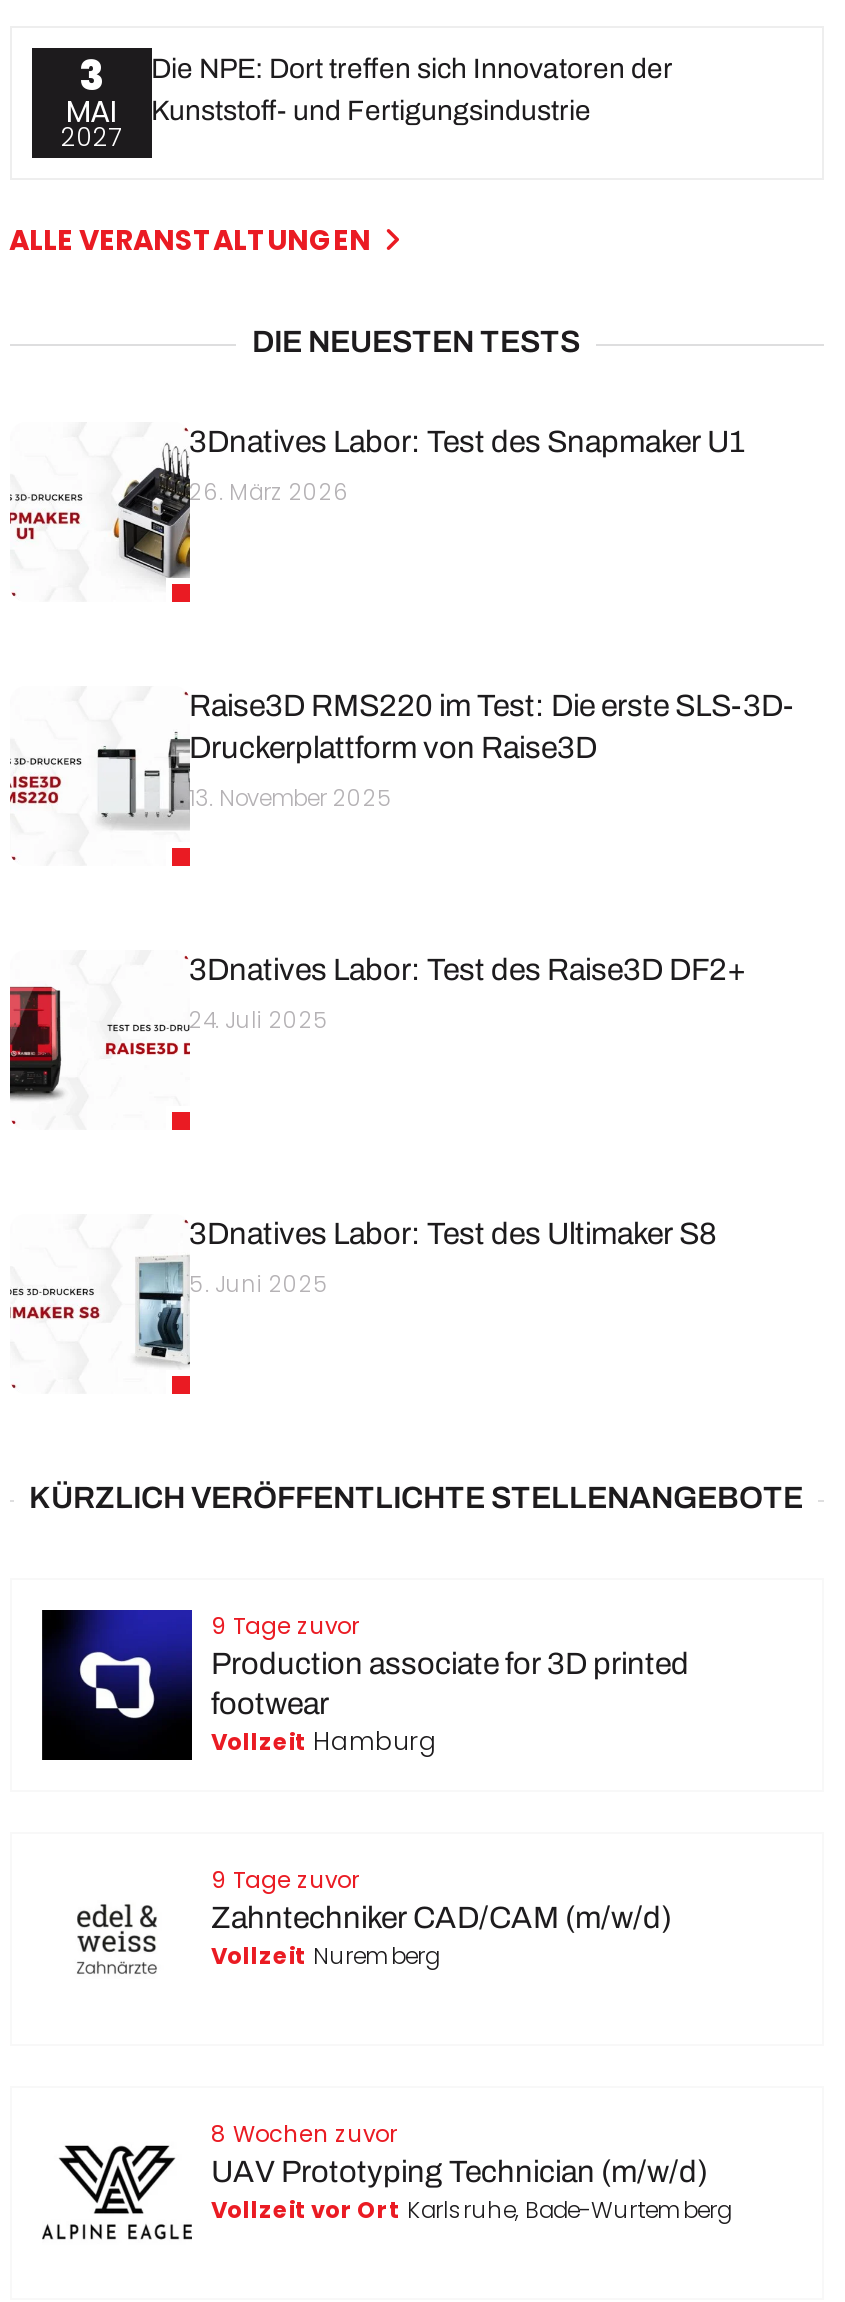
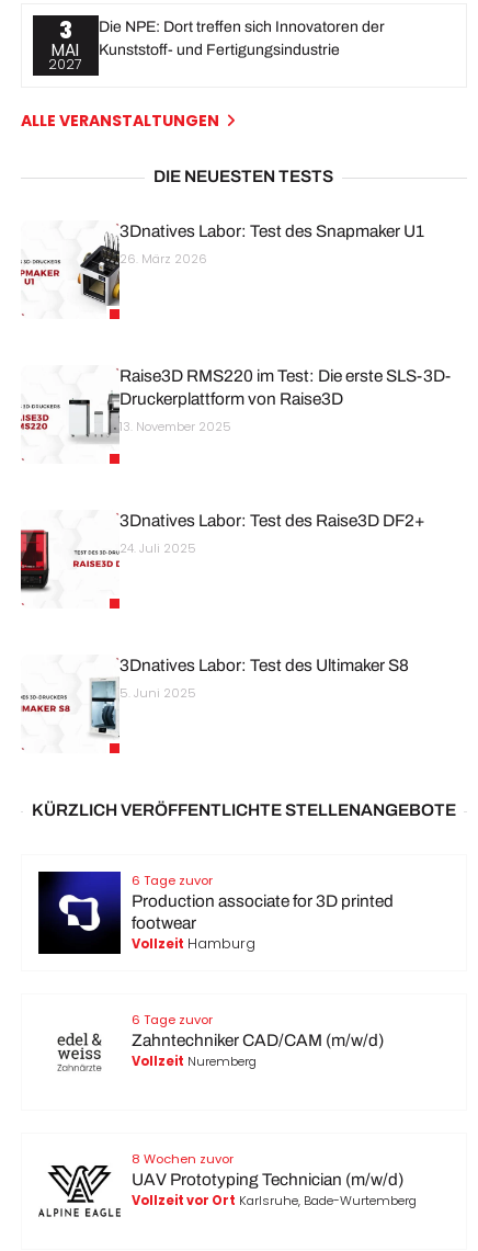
- 9 Tage zuvor
+ 6 Tage zuvor

- 9 Tage zuvor
+ 6 Tage zuvor
